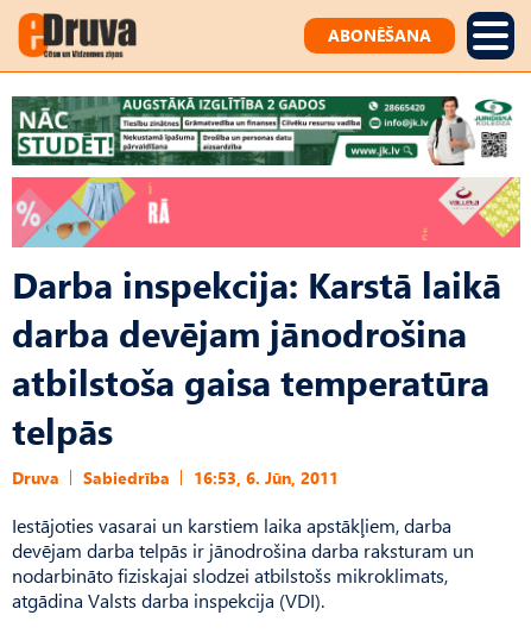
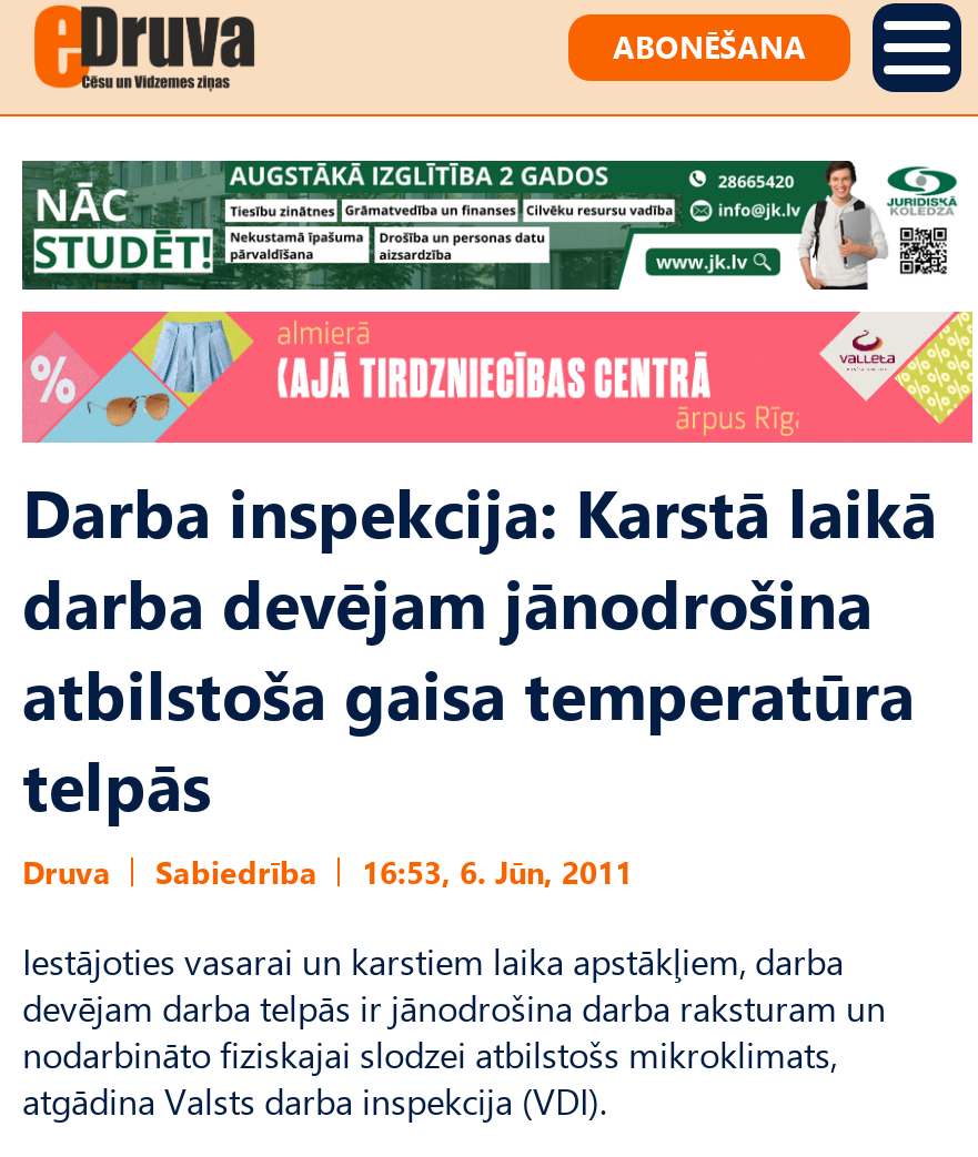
+ [image]
